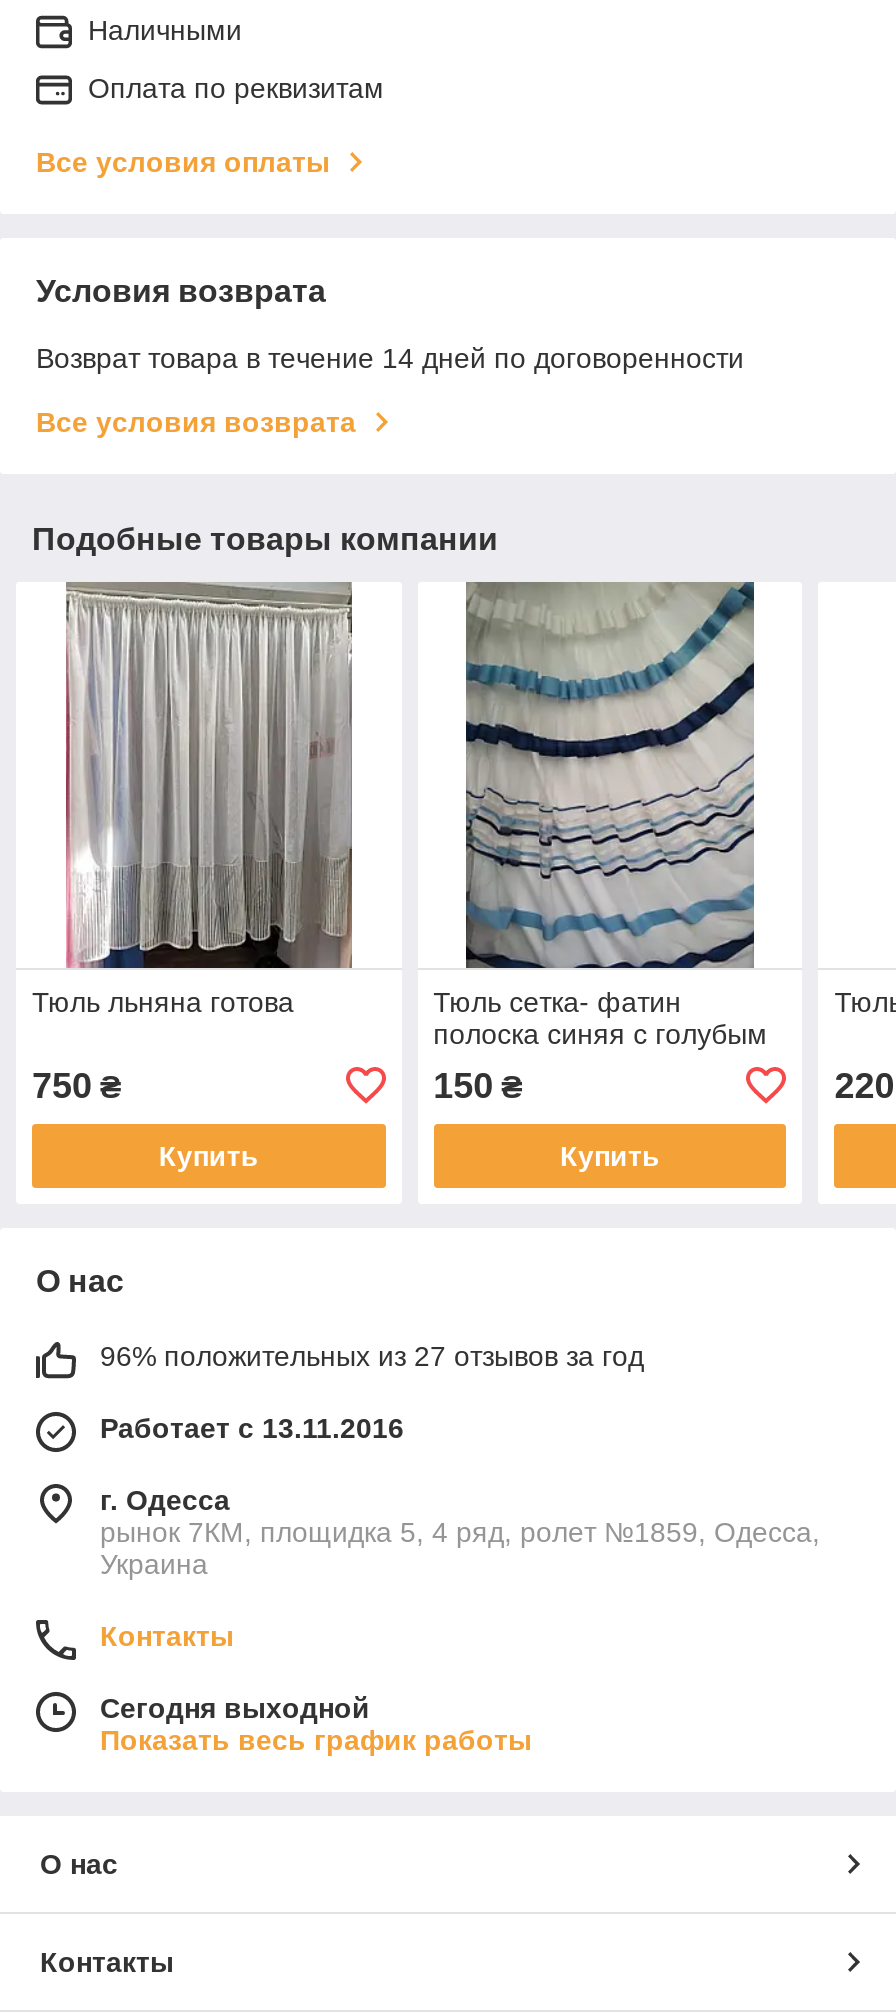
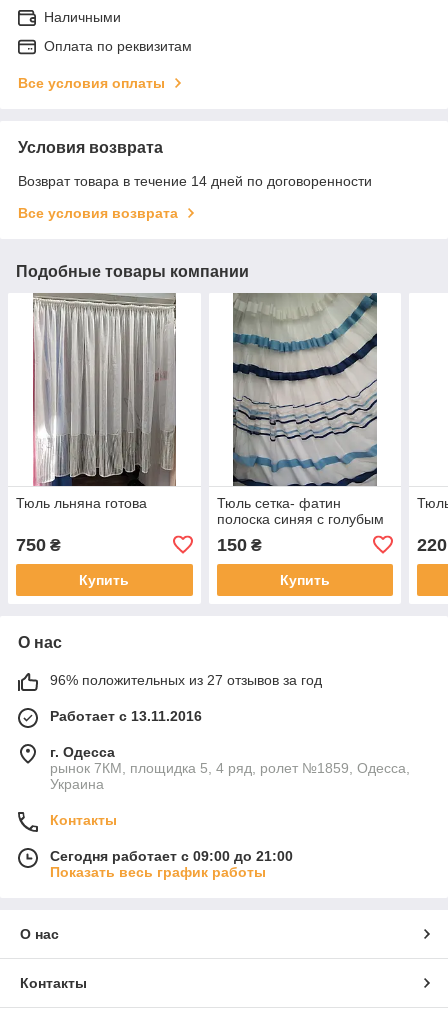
- Сегодня выходной
+ Сегодня работает с 09:00 до 21:00
